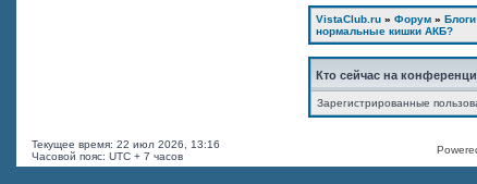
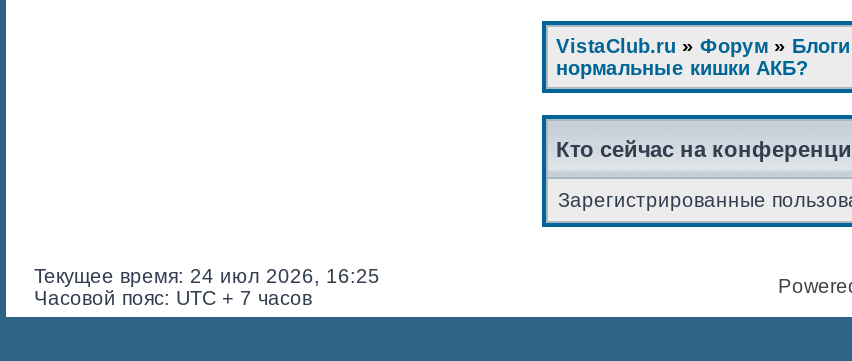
- Текущее время: 22 июл 2026, 13:16
+ Текущее время: 24 июл 2026, 16:25
